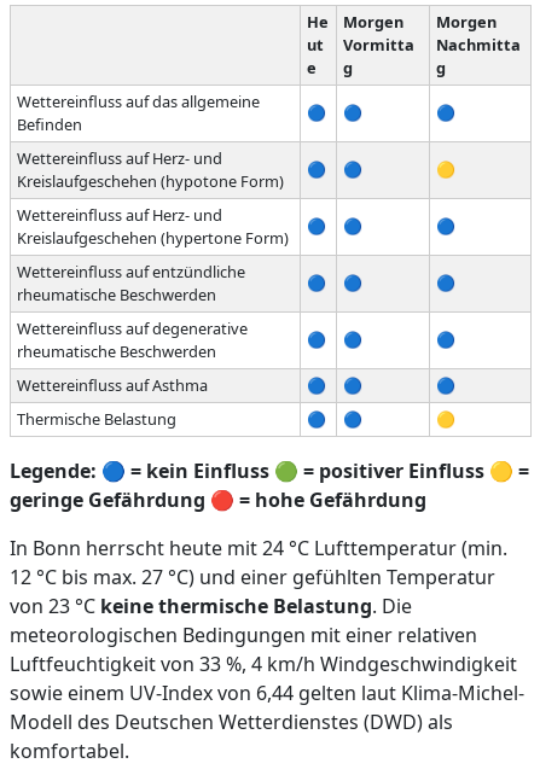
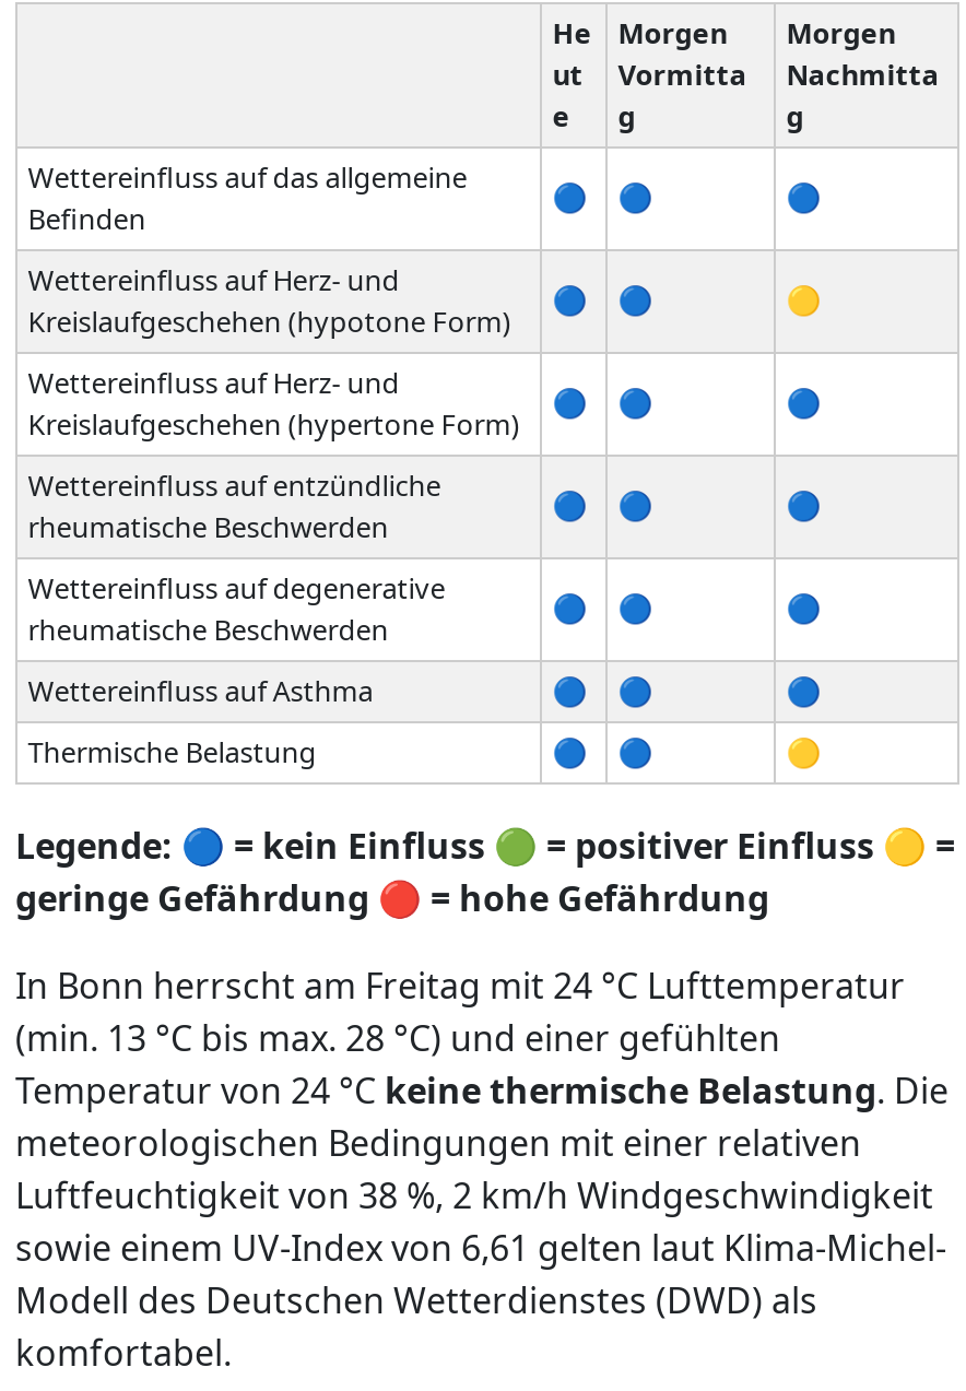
- In Bonn herrscht heute mit 24 °C Lufttemperatur (min.
- 12 °C bis max. 27 °C) und einer gefühlten Temperatur
- von 23 °C keine thermische Belastung. Die
+ In Bonn herrscht am Freitag mit 24 °C Lufttemperatur
+ (min. 13 °C bis max. 28 °C) und einer gefühlten
+ Temperatur von 24 °C keine thermische Belastung. Die

- Luftfeuchtigkeit von 33 %, 4 km/h Windgeschwindigkeit
+ Luftfeuchtigkeit von 38 %, 2 km/h Windgeschwindigkeit

- sowie einem UV-Index von 6,44 gelten laut Klima-Michel-
+ sowie einem UV-Index von 6,61 gelten laut Klima-Michel-
